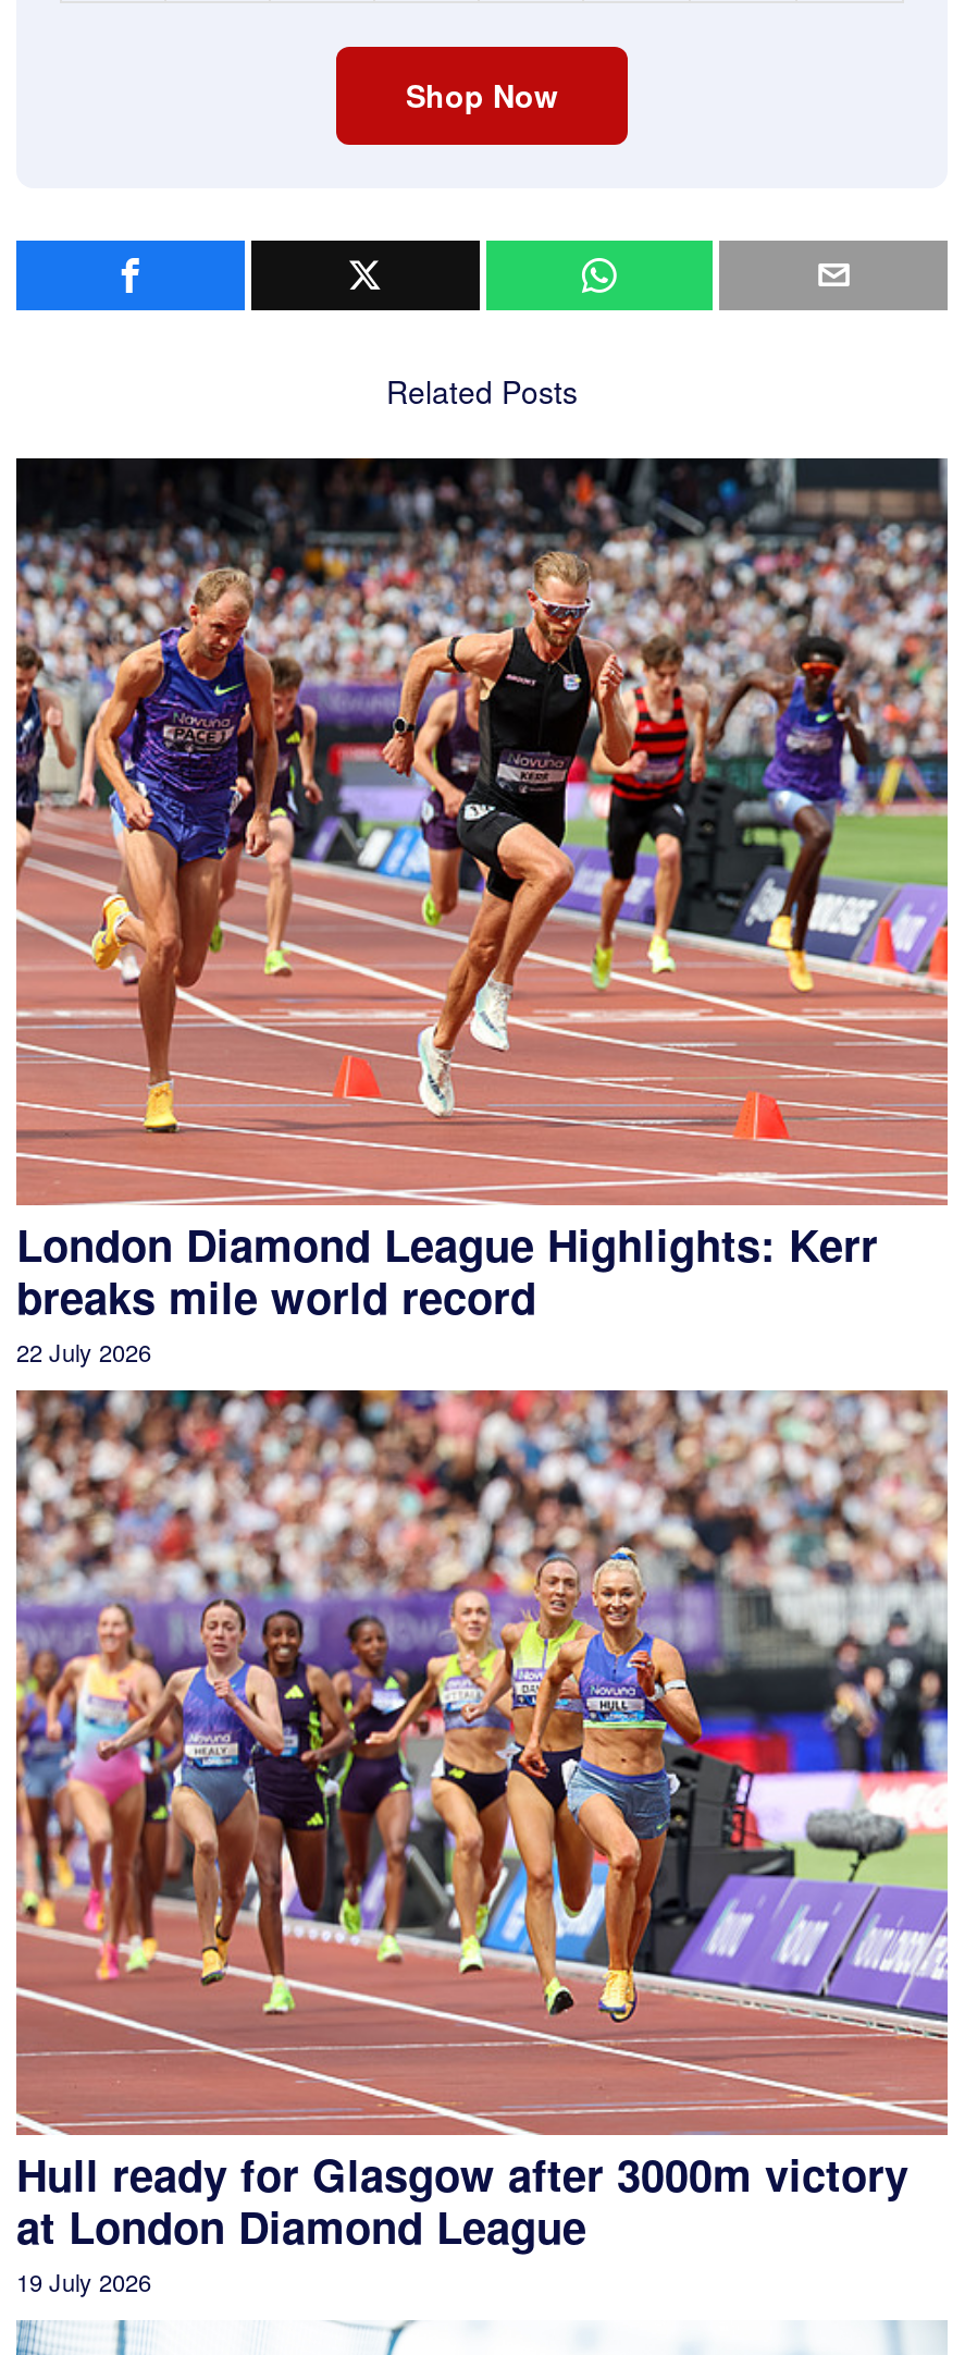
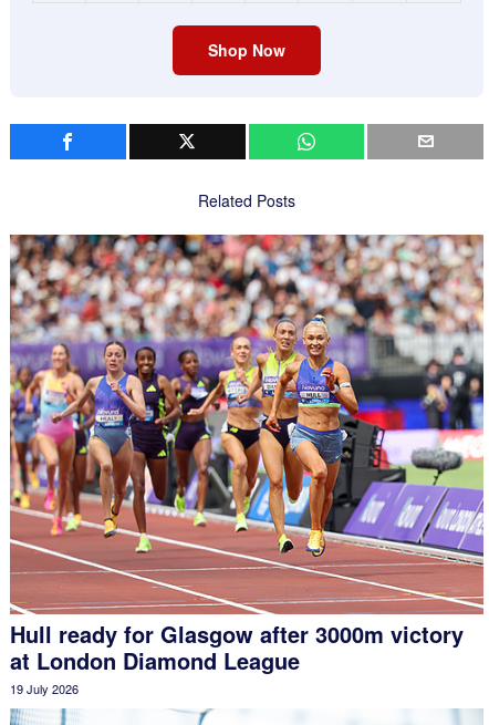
- [image]
- London Diamond League Highlights: Kerr
- breaks mile world record
- 22 July 2026
